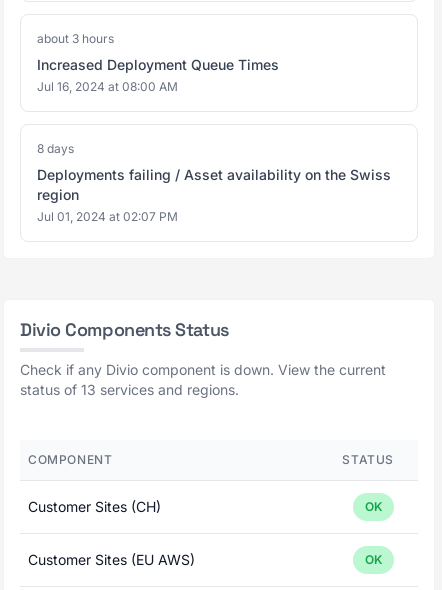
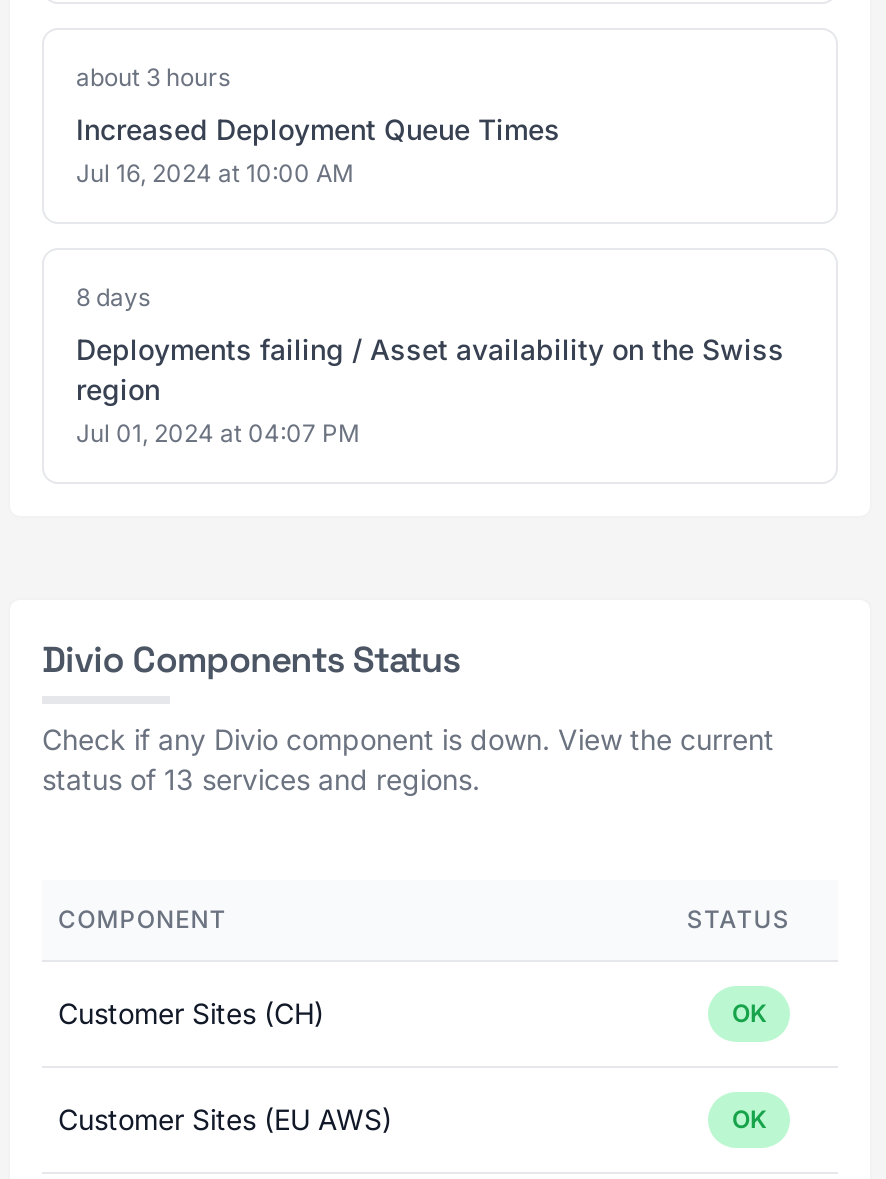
- Jul 16, 2024 at 08:00 AM
+ Jul 16, 2024 at 10:00 AM

- Jul 01, 2024 at 02:07 PM
+ Jul 01, 2024 at 04:07 PM
